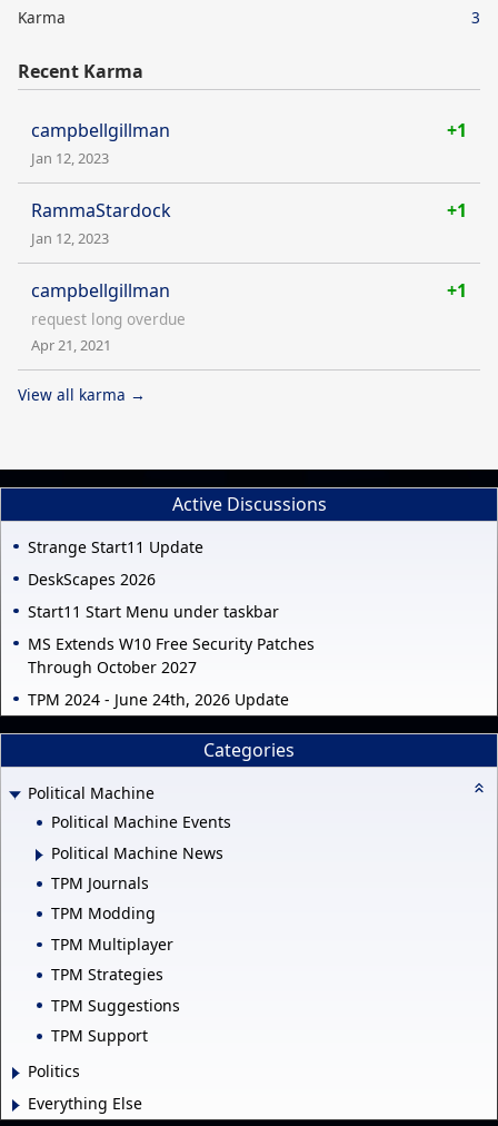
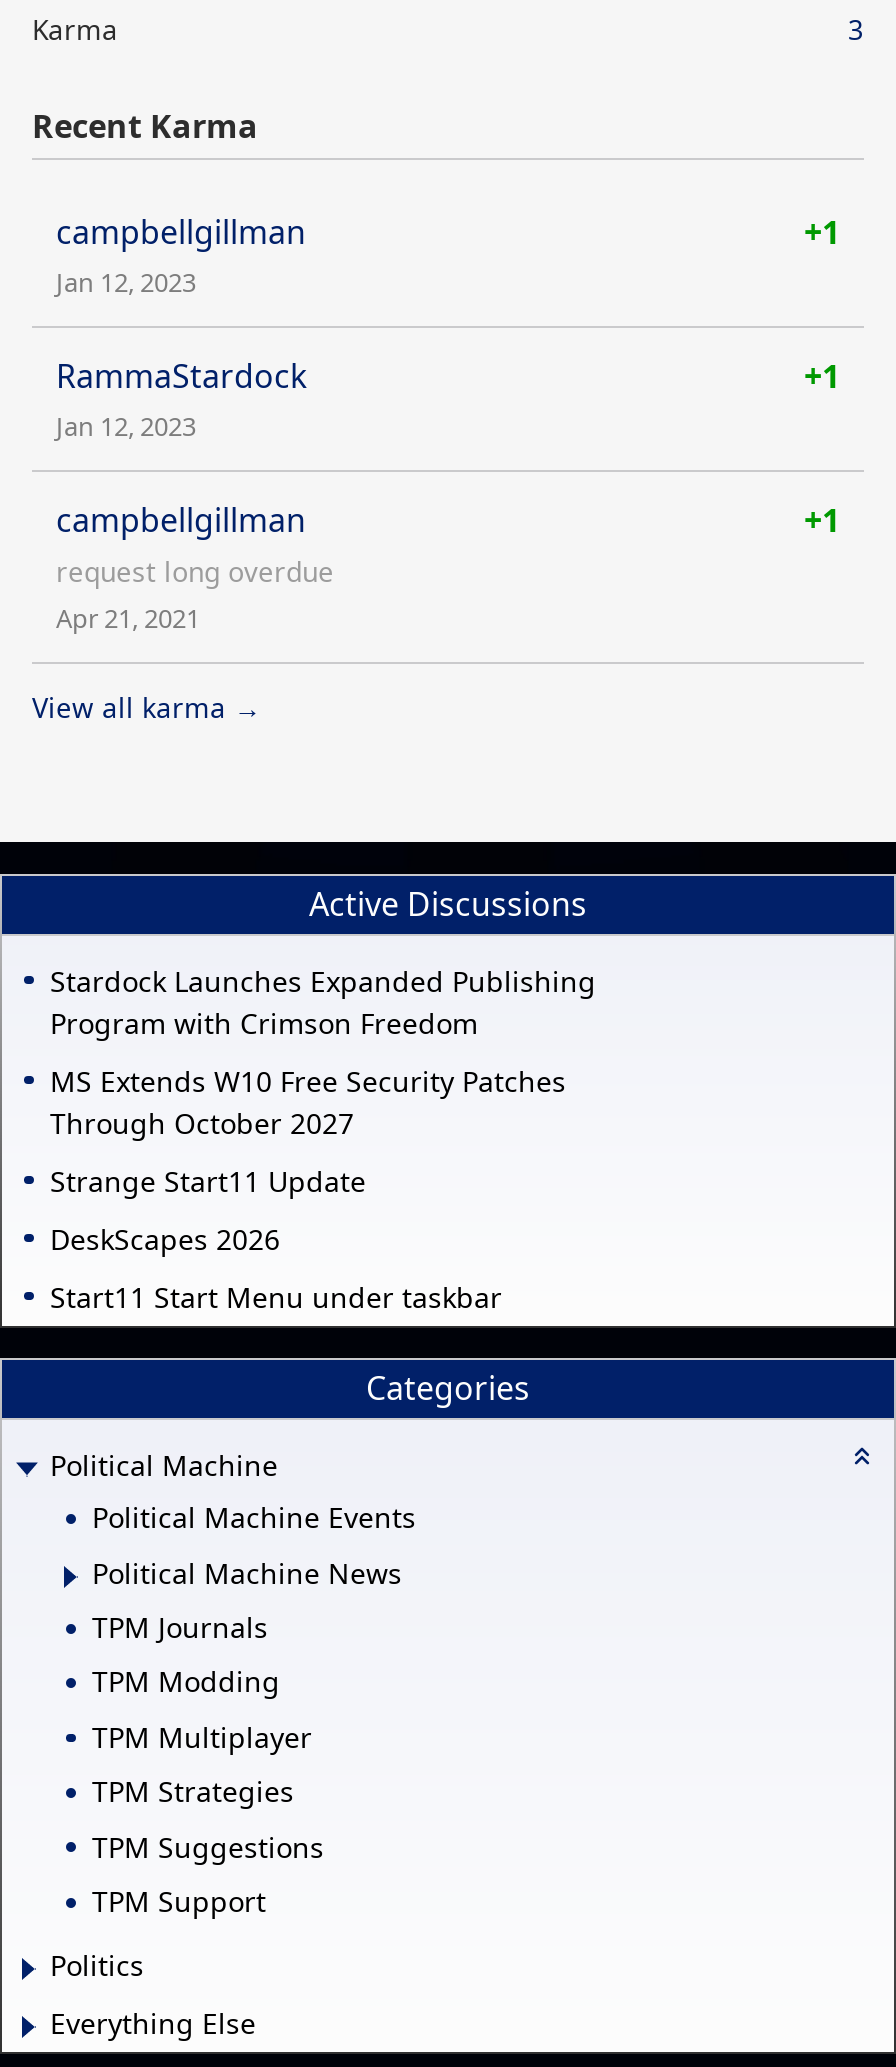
+ Stardock Launches Expanded Publishing
+ Program with Crimson Freedom

moved down: Strange Start11 Update | DeskScapes 2026 | Start11 Start Menu under taskbar

moved up: MS Extends W10 Free Security Patches | Through October 2027

- TPM 2024 - June 24th, 2026 Update
